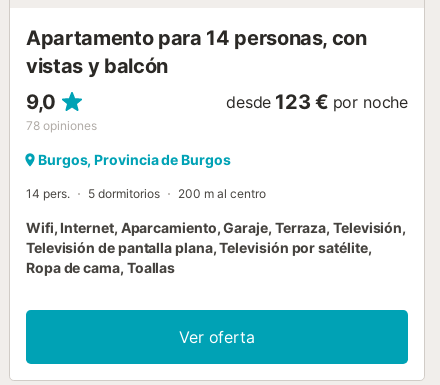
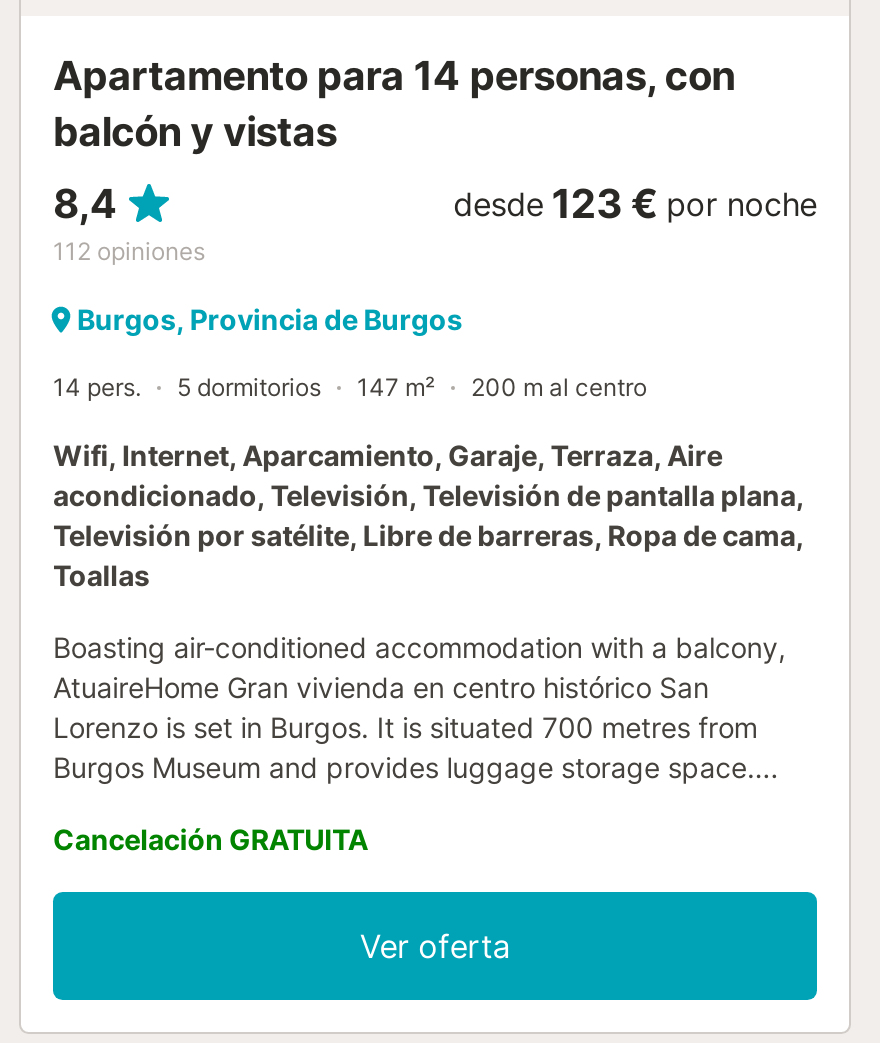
- vistas y balcón
+ balcón y vistas

- 9,0
+ 8,4

- 78 opiniones
+ 112 opiniones

+ 147 m²

- Wifi, Internet, Aparcamiento, Garaje, Terraza, Televisión,
- Televisión de pantalla plana, Televisión por satélite,
- Ropa de cama, Toallas
+ Wifi, Internet, Aparcamiento, Garaje, Terraza, Aire
+ acondicionado, Televisión, Televisión de pantalla plana,
+ Televisión por satélite, Libre de barreras, Ropa de cama,
+ Toallas
+ Boasting air-conditioned accommodation with a balcony,
+ AtuaireHome Gran vivienda en centro histórico San
+ Lorenzo is set in Burgos. It is situated 700 metres from
+ Burgos Museum and provides luggage storage space....
+ Cancelación GRATUITA
